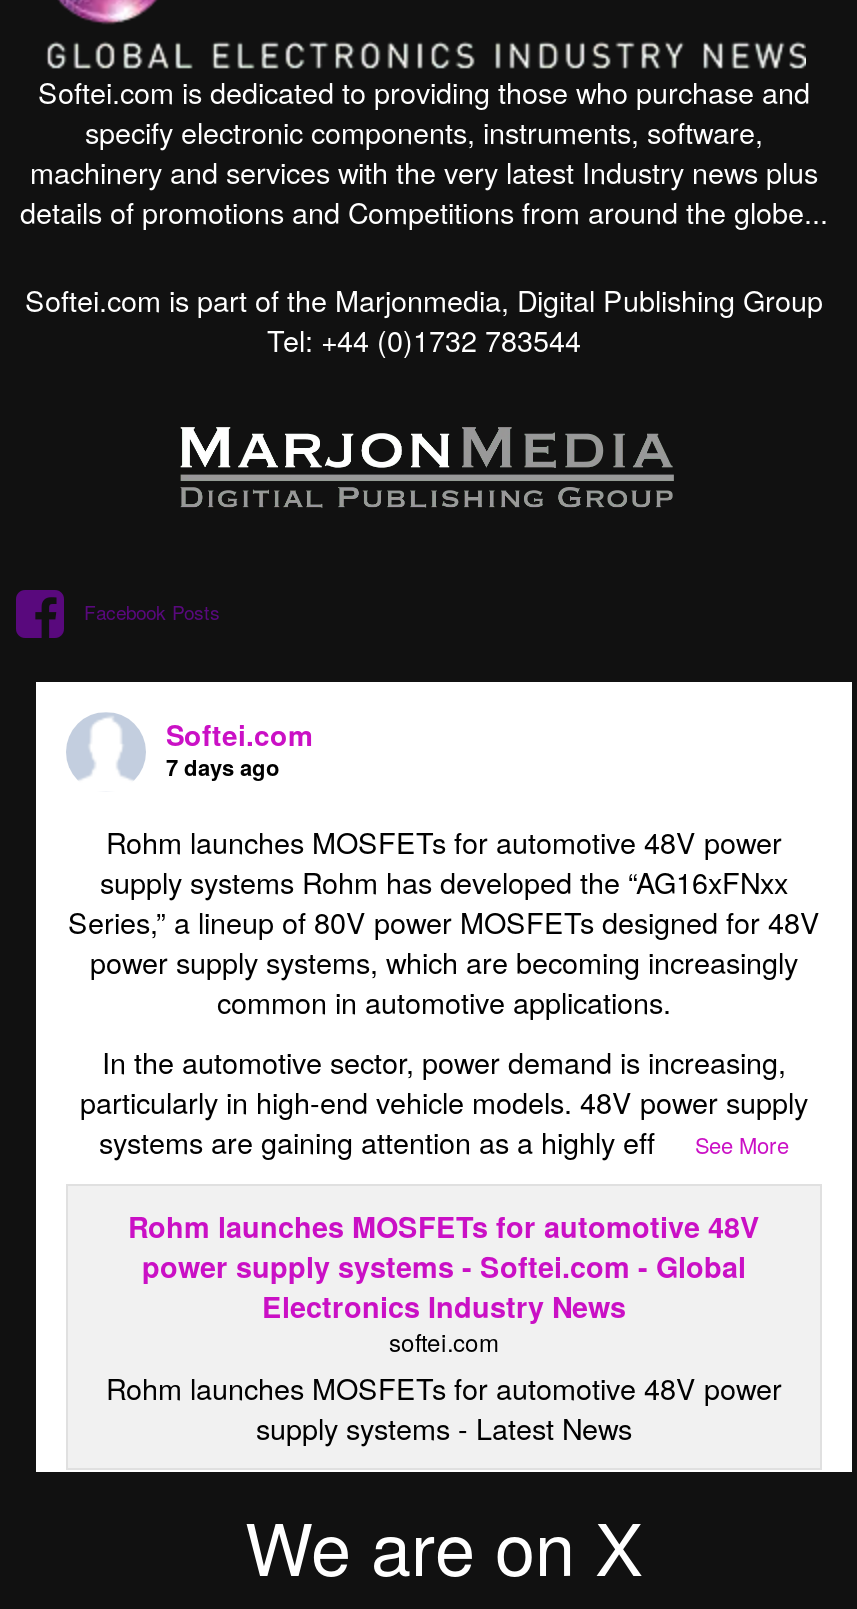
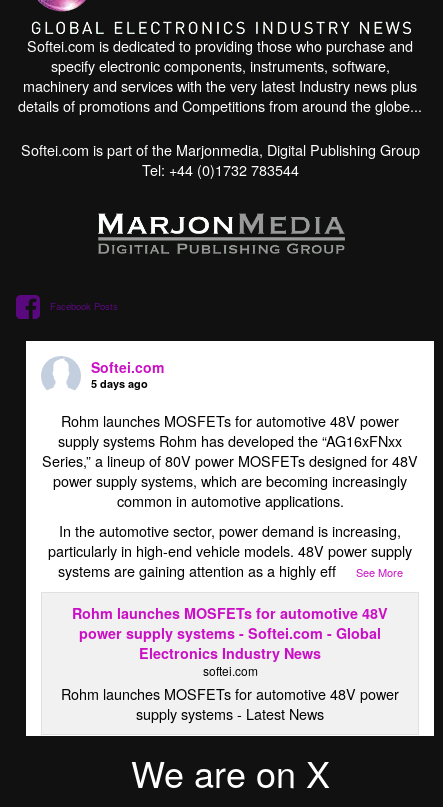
- 7 days ago
+ 5 days ago
